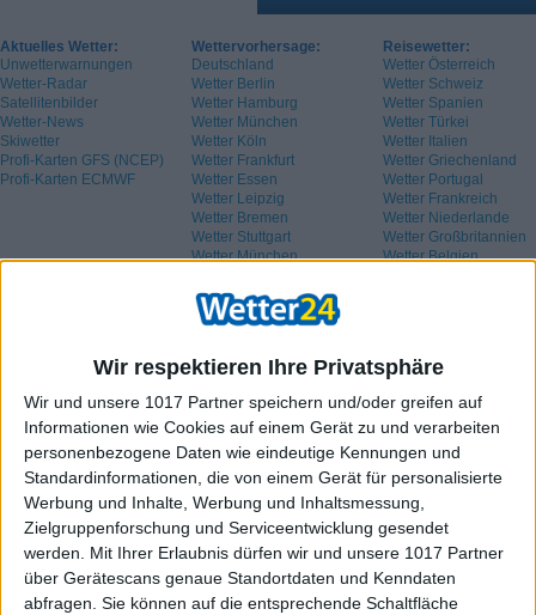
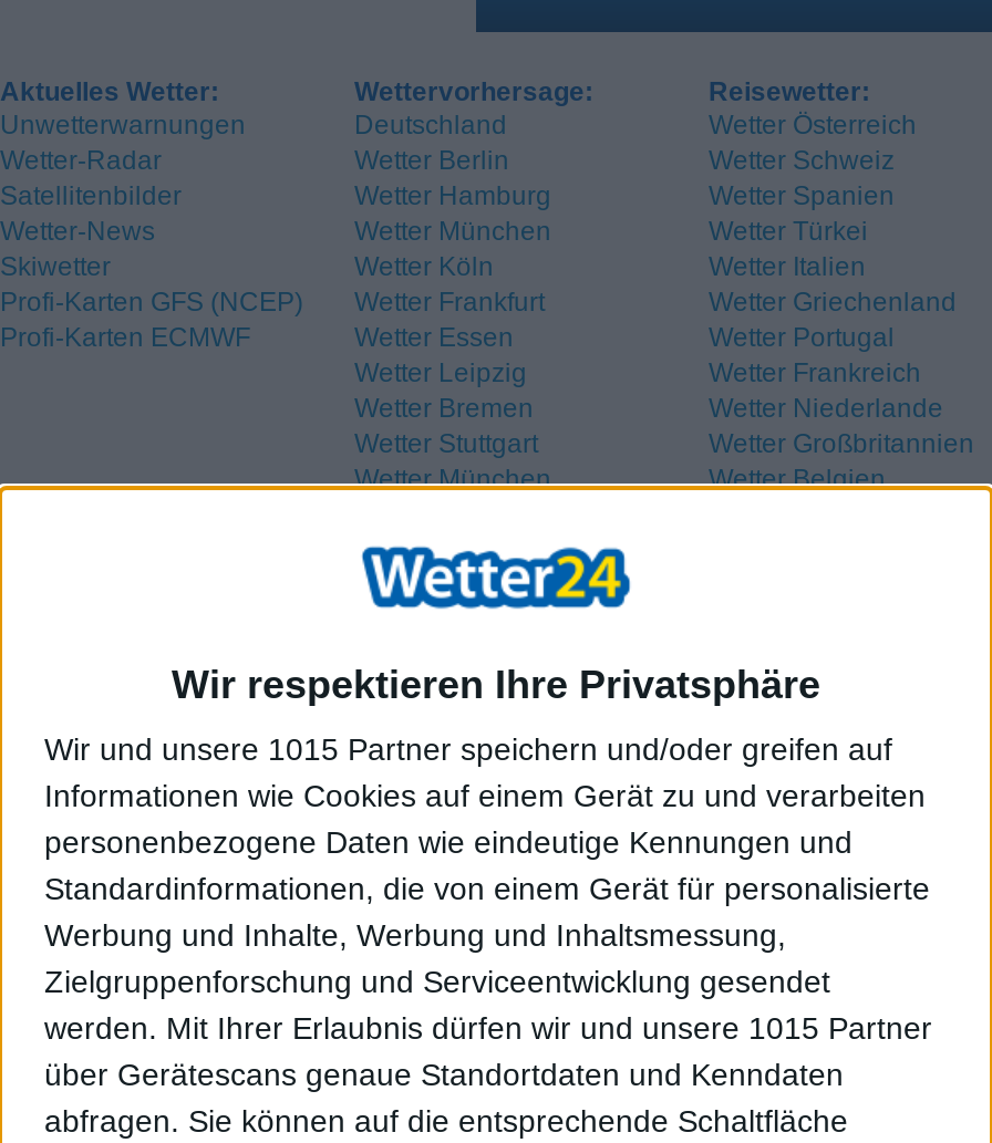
- Wir und unsere 1017 Partner speichern und/oder greifen auf
+ Wir und unsere 1015 Partner speichern und/oder greifen auf

- werden. Mit Ihrer Erlaubnis dürfen wir und unsere 1017 Partner
+ werden. Mit Ihrer Erlaubnis dürfen wir und unsere 1015 Partner
